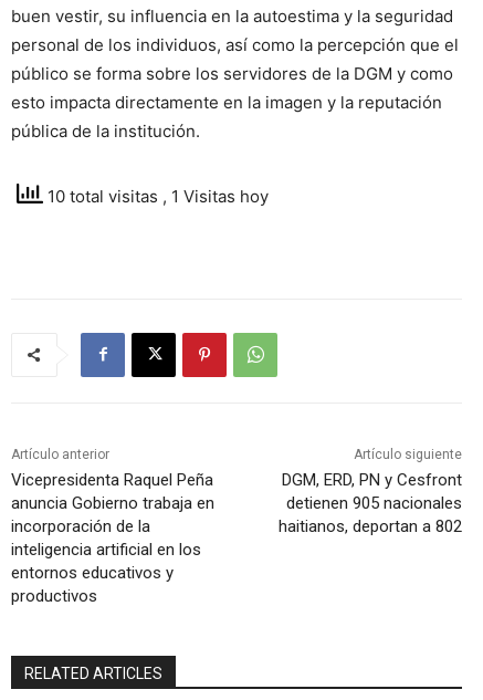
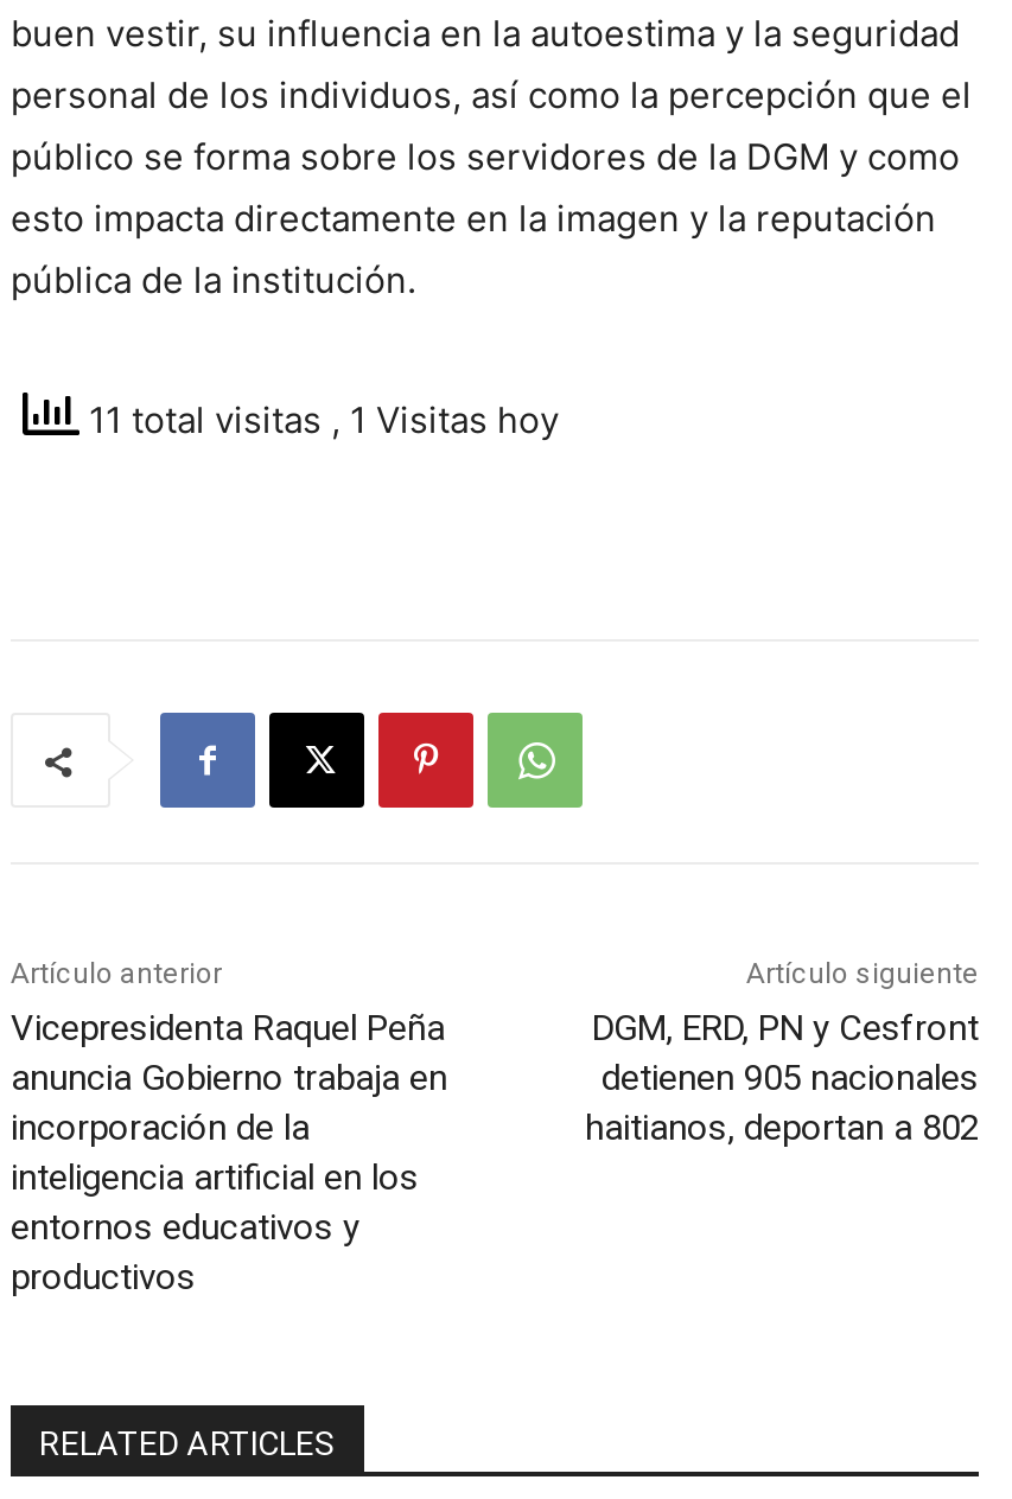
- 10 total visitas, 1 Visitas hoy
+ 11 total visitas, 1 Visitas hoy
